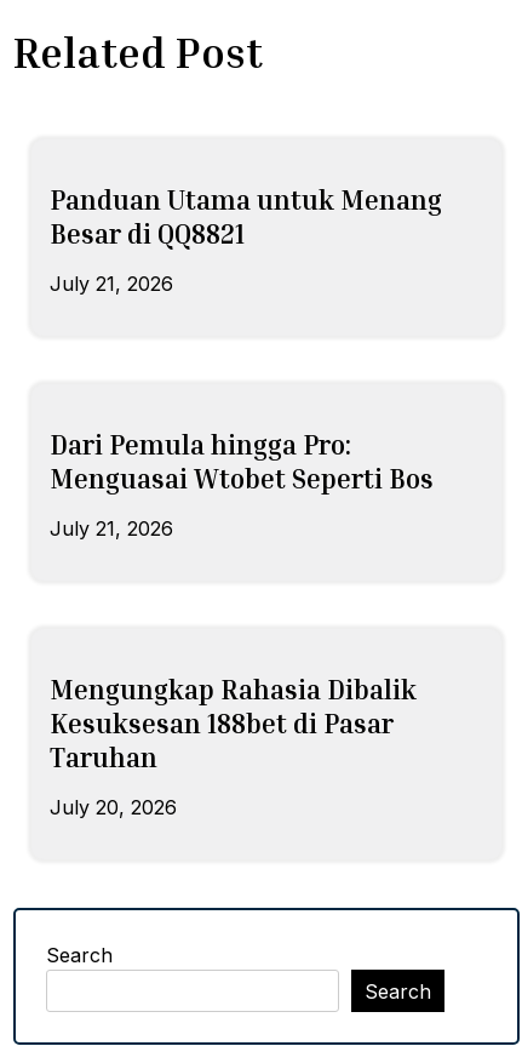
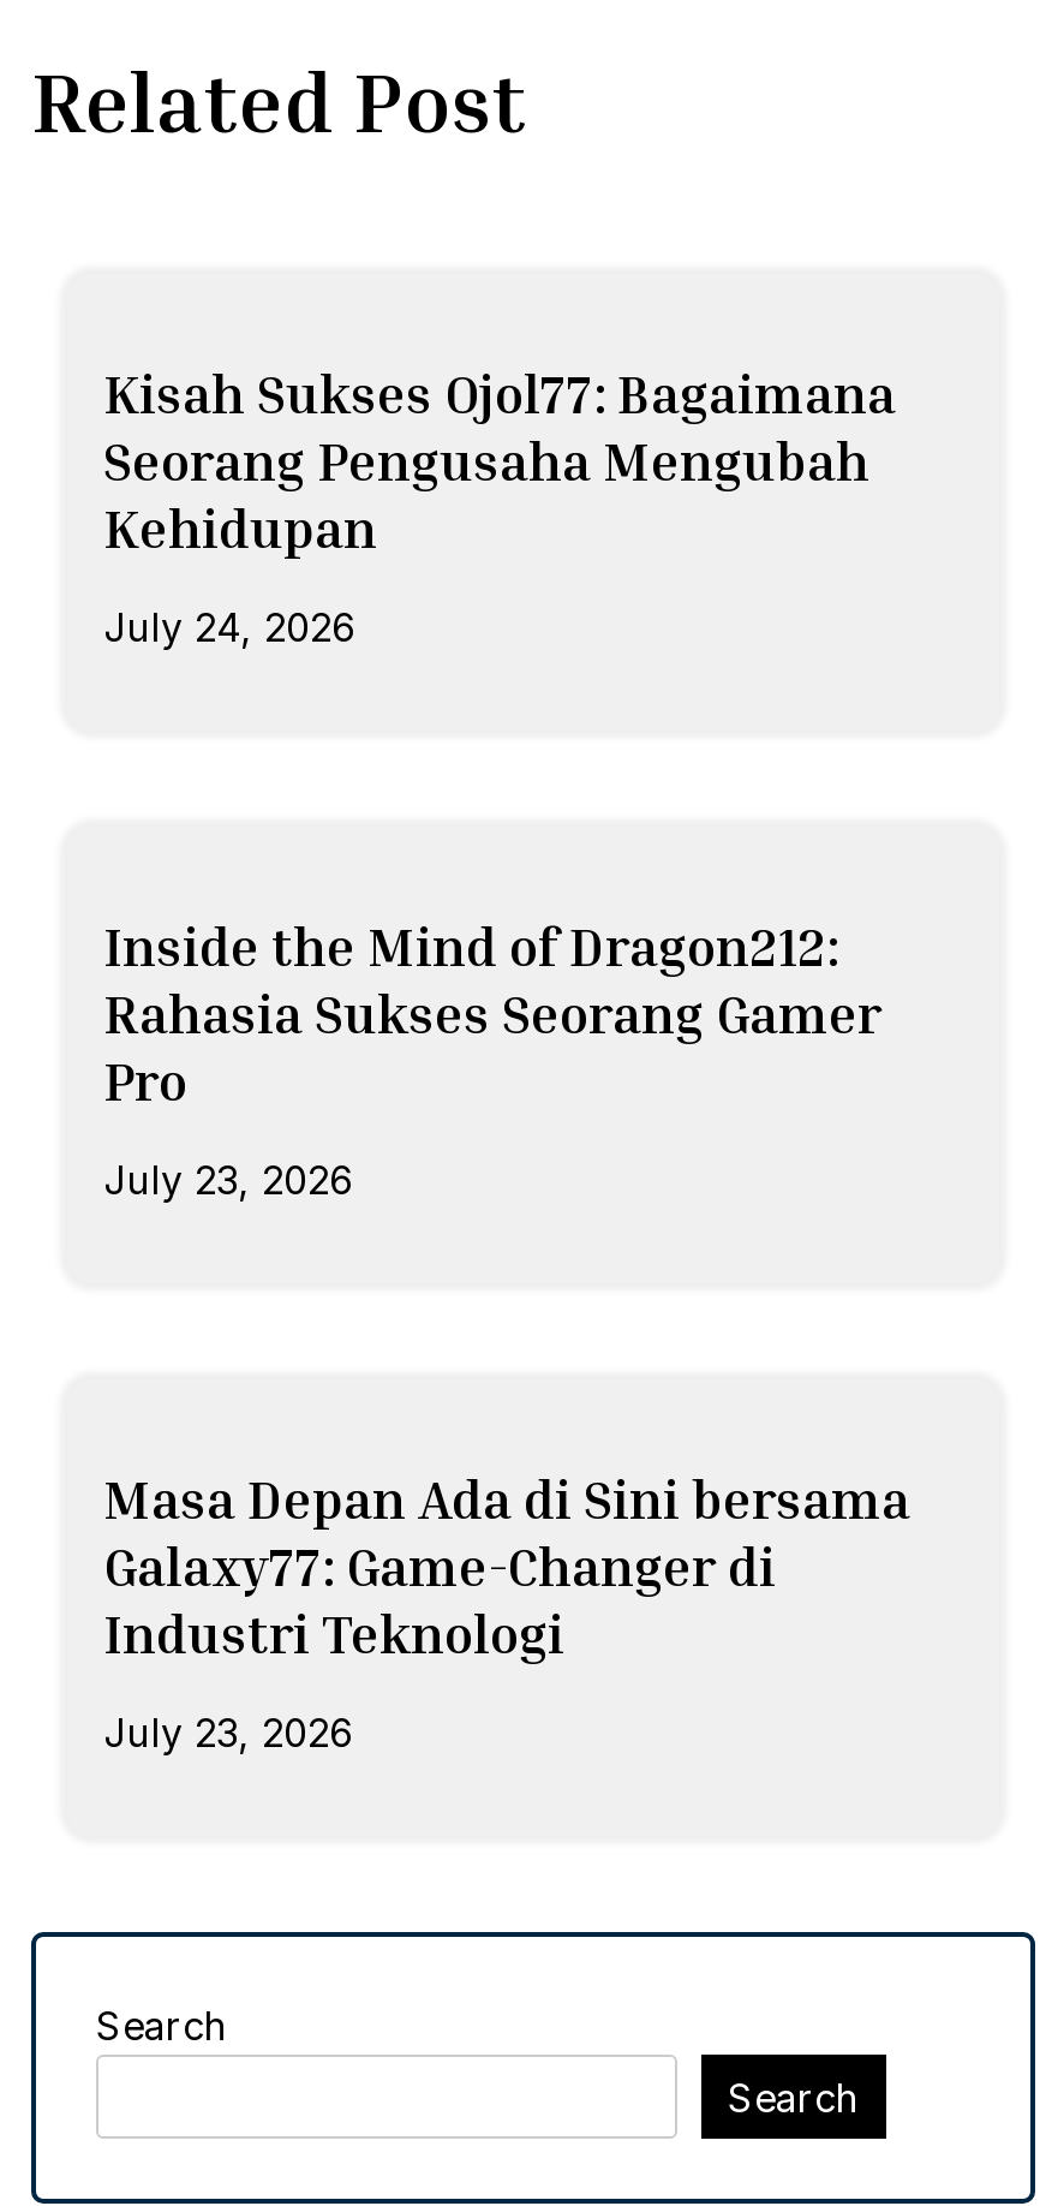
- Panduan Utama untuk Menang
- Besar di QQ8821
+ Kisah Sukses Ojol77: Bagaimana
+ Seorang Pengusaha Mengubah
+ Kehidupan

- July 21, 2026
+ July 24, 2026

- Dari Pemula hingga Pro:
- Menguasai Wtobet Seperti Bos
+ Inside the Mind of Dragon212:
+ Rahasia Sukses Seorang Gamer
+ Pro

- July 21, 2026
+ July 23, 2026

- Mengungkap Rahasia Dibalik
- Kesuksesan 188bet di Pasar
- Taruhan
+ Masa Depan Ada di Sini bersama
+ Galaxy77: Game-Changer di
+ Industri Teknologi

- July 20, 2026
+ July 23, 2026
